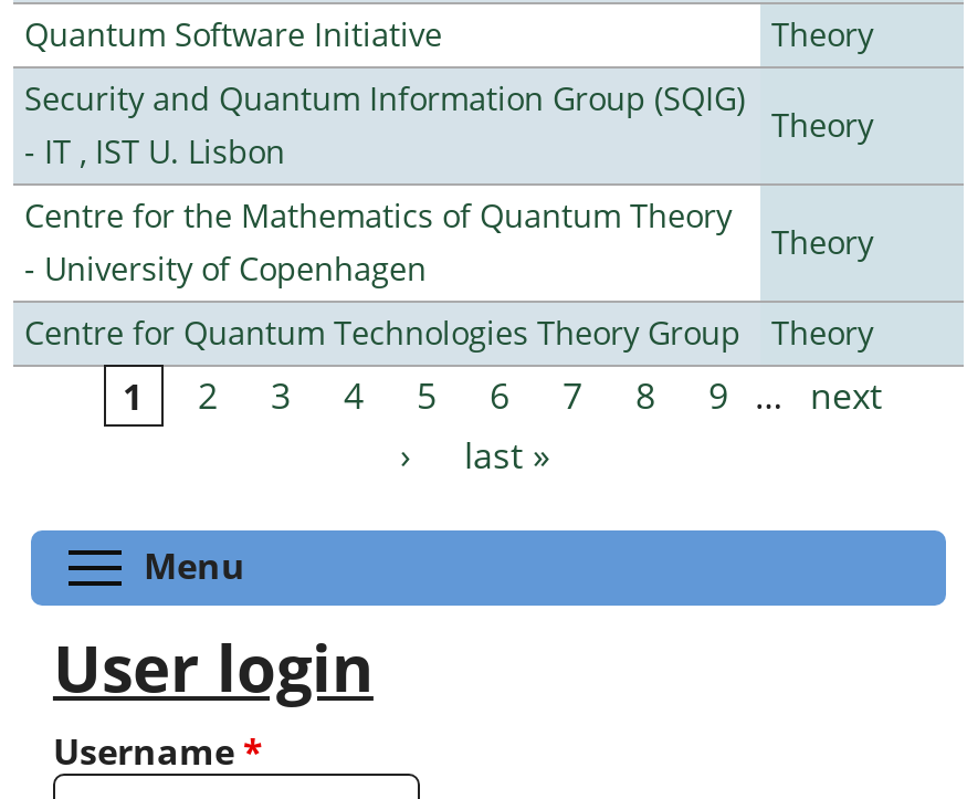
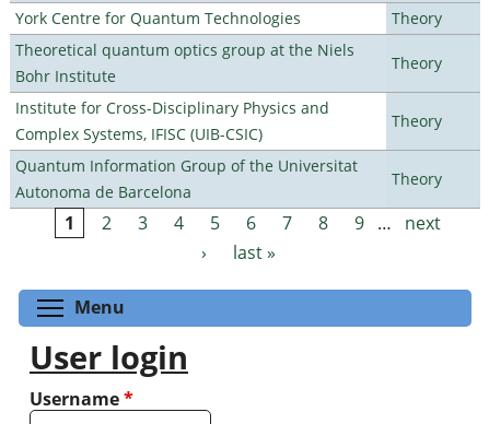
- Quantum Software Initiative
+ York Centre for Quantum Technologies

- Security and Quantum Information Group (SQIG)
- - IT , IST U. Lisbon
+ Theoretical quantum optics group at the Niels
+ Bohr Institute

- Centre for the Mathematics of Quantum Theory
- - University of Copenhagen
+ Institute for Cross-Disciplinary Physics and
+ Complex Systems, IFISC (UIB-CSIC)

- Centre for Quantum Technologies Theory Group
+ Quantum Information Group of the Universitat
+ Autonoma de Barcelona
